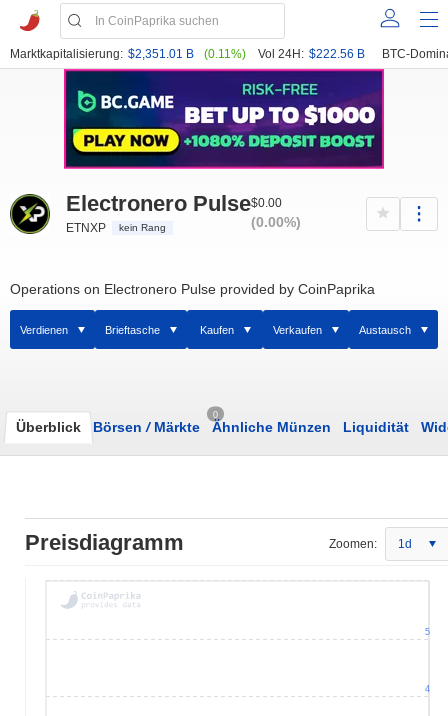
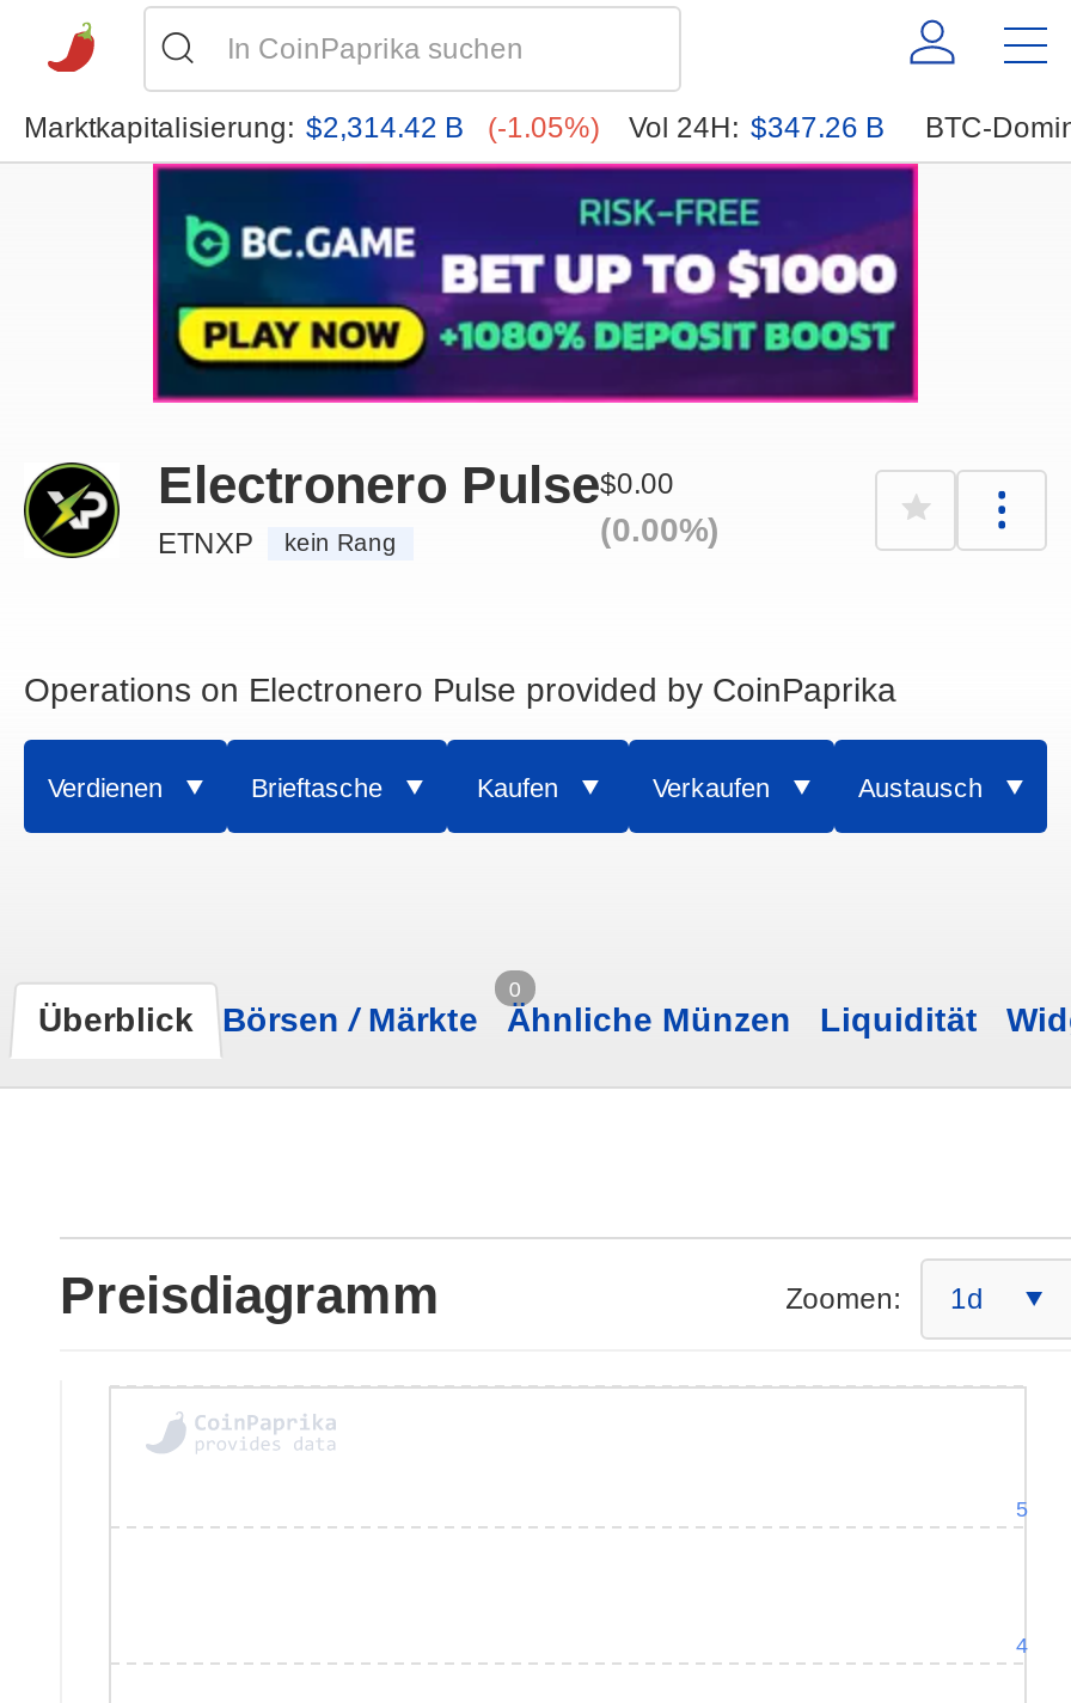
- Marktkapitalisierung: $2,351.01 B
+ Marktkapitalisierung: $2,314.42 B

- (0.11%)
+ (-1.05%)

- Vol 24H: $222.56 B
+ Vol 24H: $347.26 B
